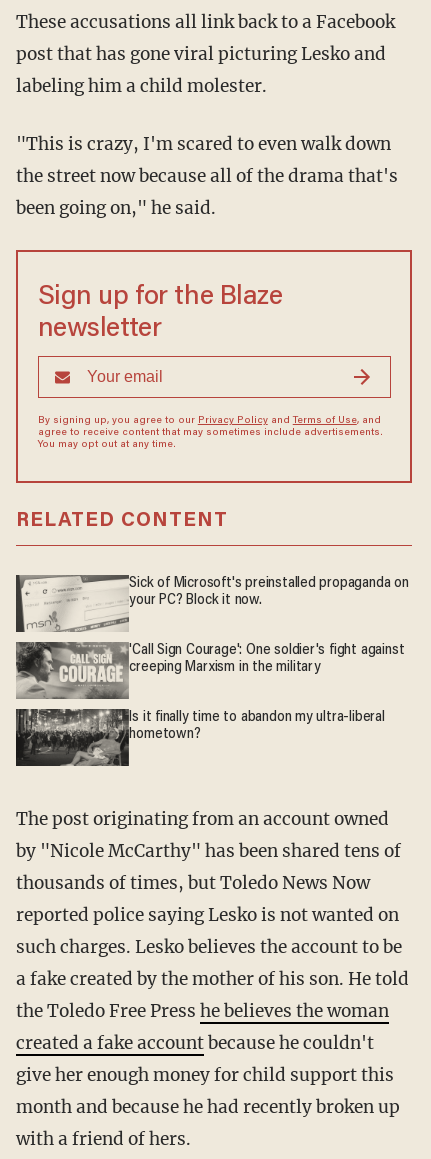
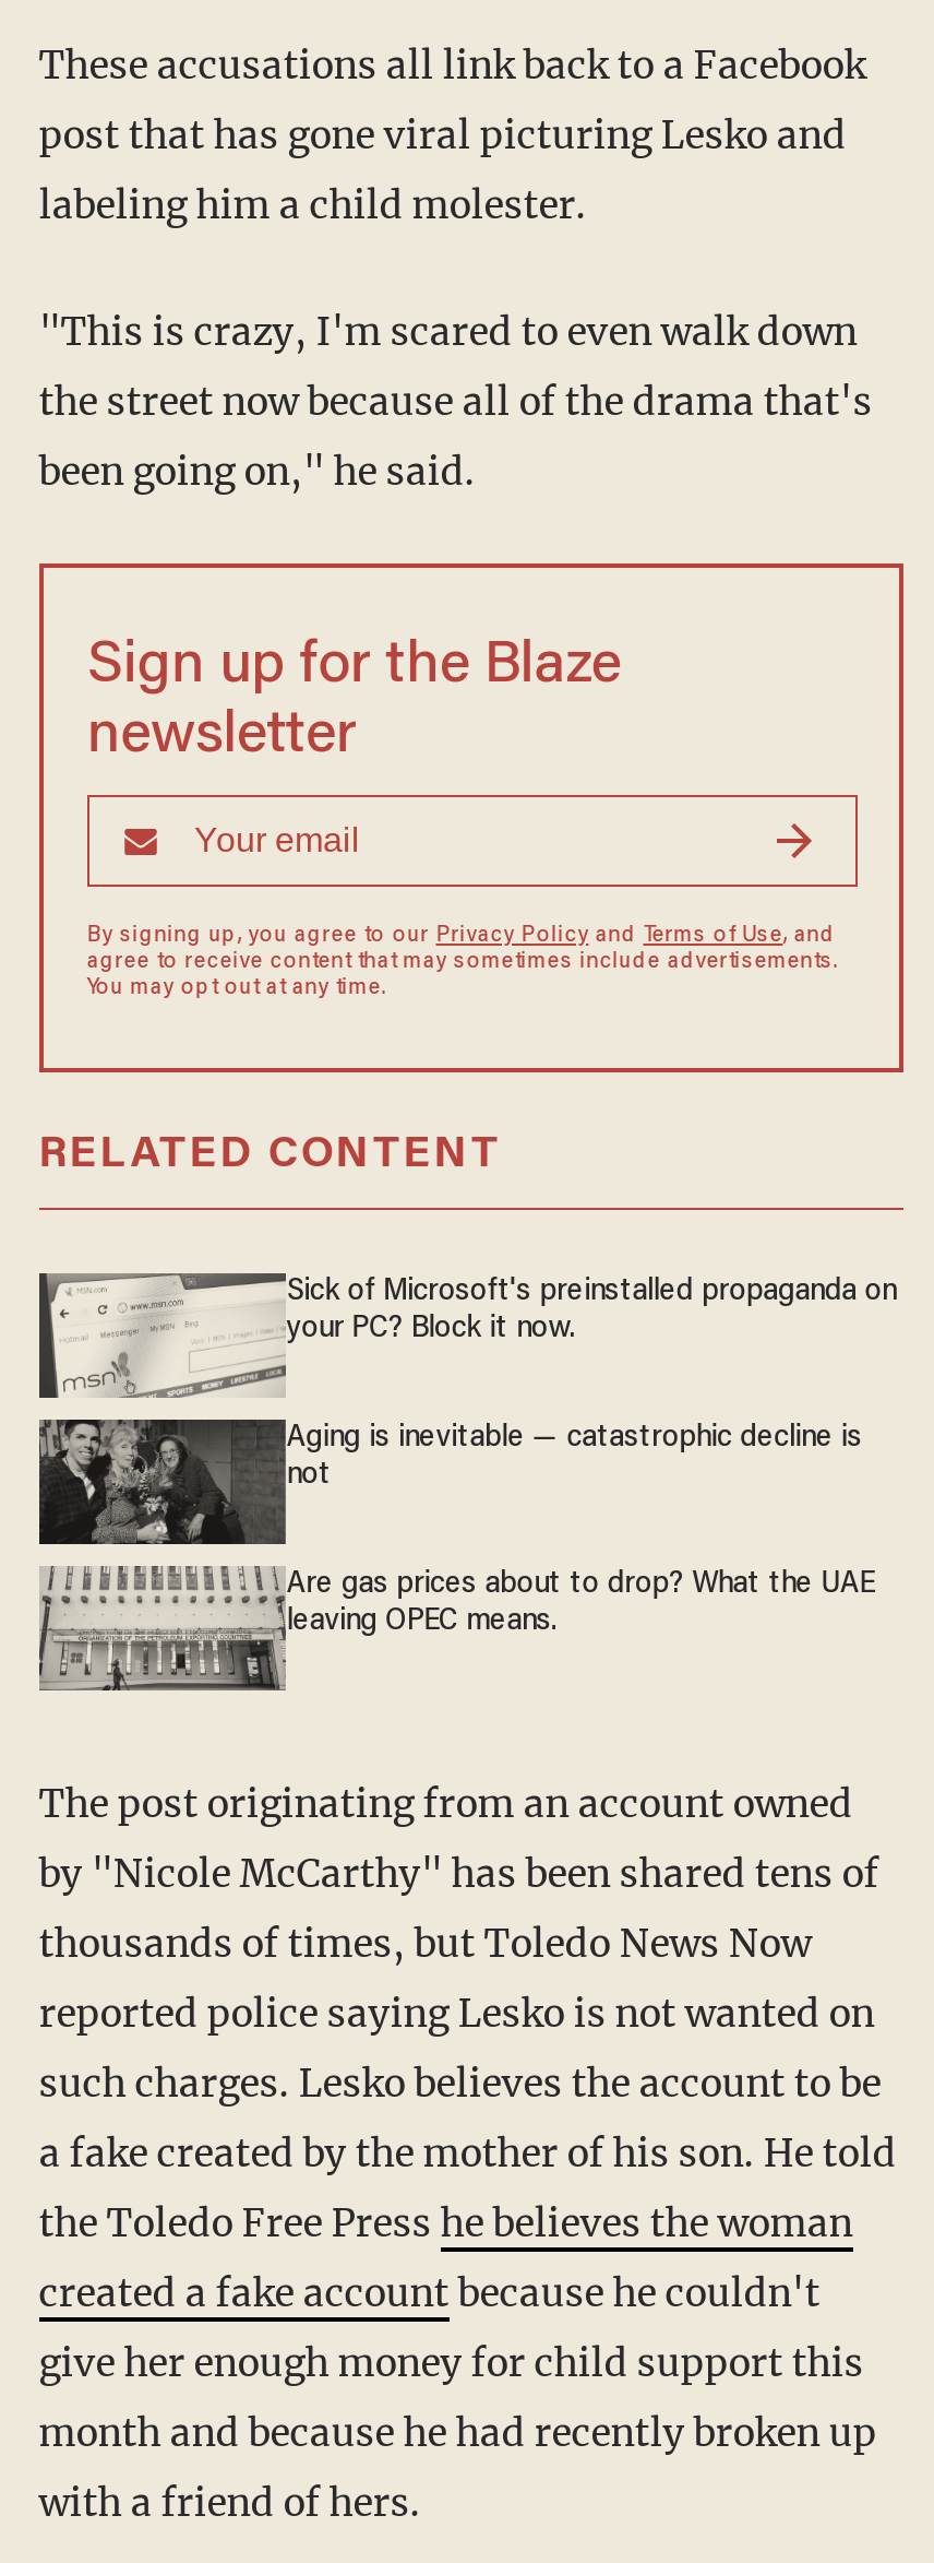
- [image]
- 'Call Sign Courage': One soldier's fight against
- creeping Marxism in the military
+ [image]
+ Aging is inevitable — catastrophic decline is
+ not

- [image]
- Is it finally time to abandon my ultra-liberal
- hometown?
+ [image]
+ Are gas prices about to drop? What the UAE
+ leaving OPEC means.
